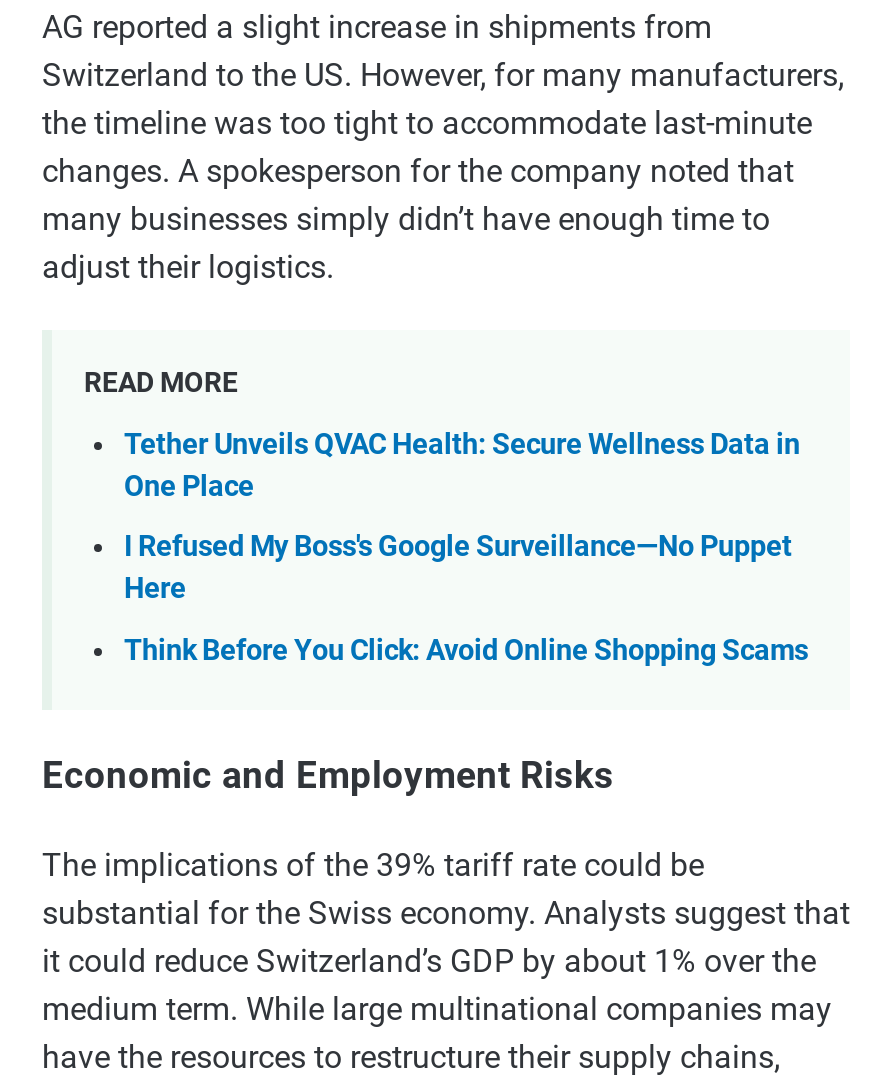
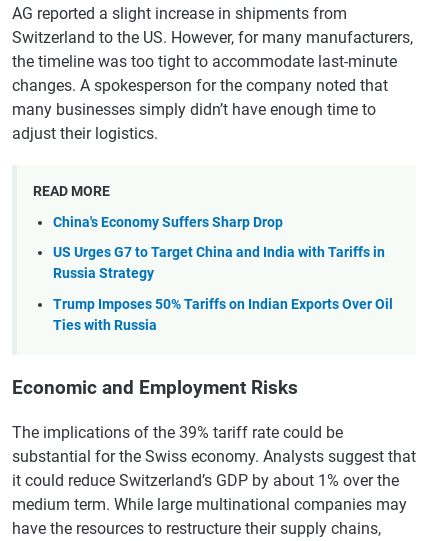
- Tether Unveils QVAC Health: Secure Wellness Data in
- One Place
+ China's Economy Suffers Sharp Drop

- I Refused My Boss's Google Surveillance—No Puppet
- Here
+ US Urges G7 to Target China and India with Tariffs in
+ Russia Strategy

- Think Before You Click: Avoid Online Shopping Scams
+ Trump Imposes 50% Tariffs on Indian Exports Over Oil
+ Ties with Russia
